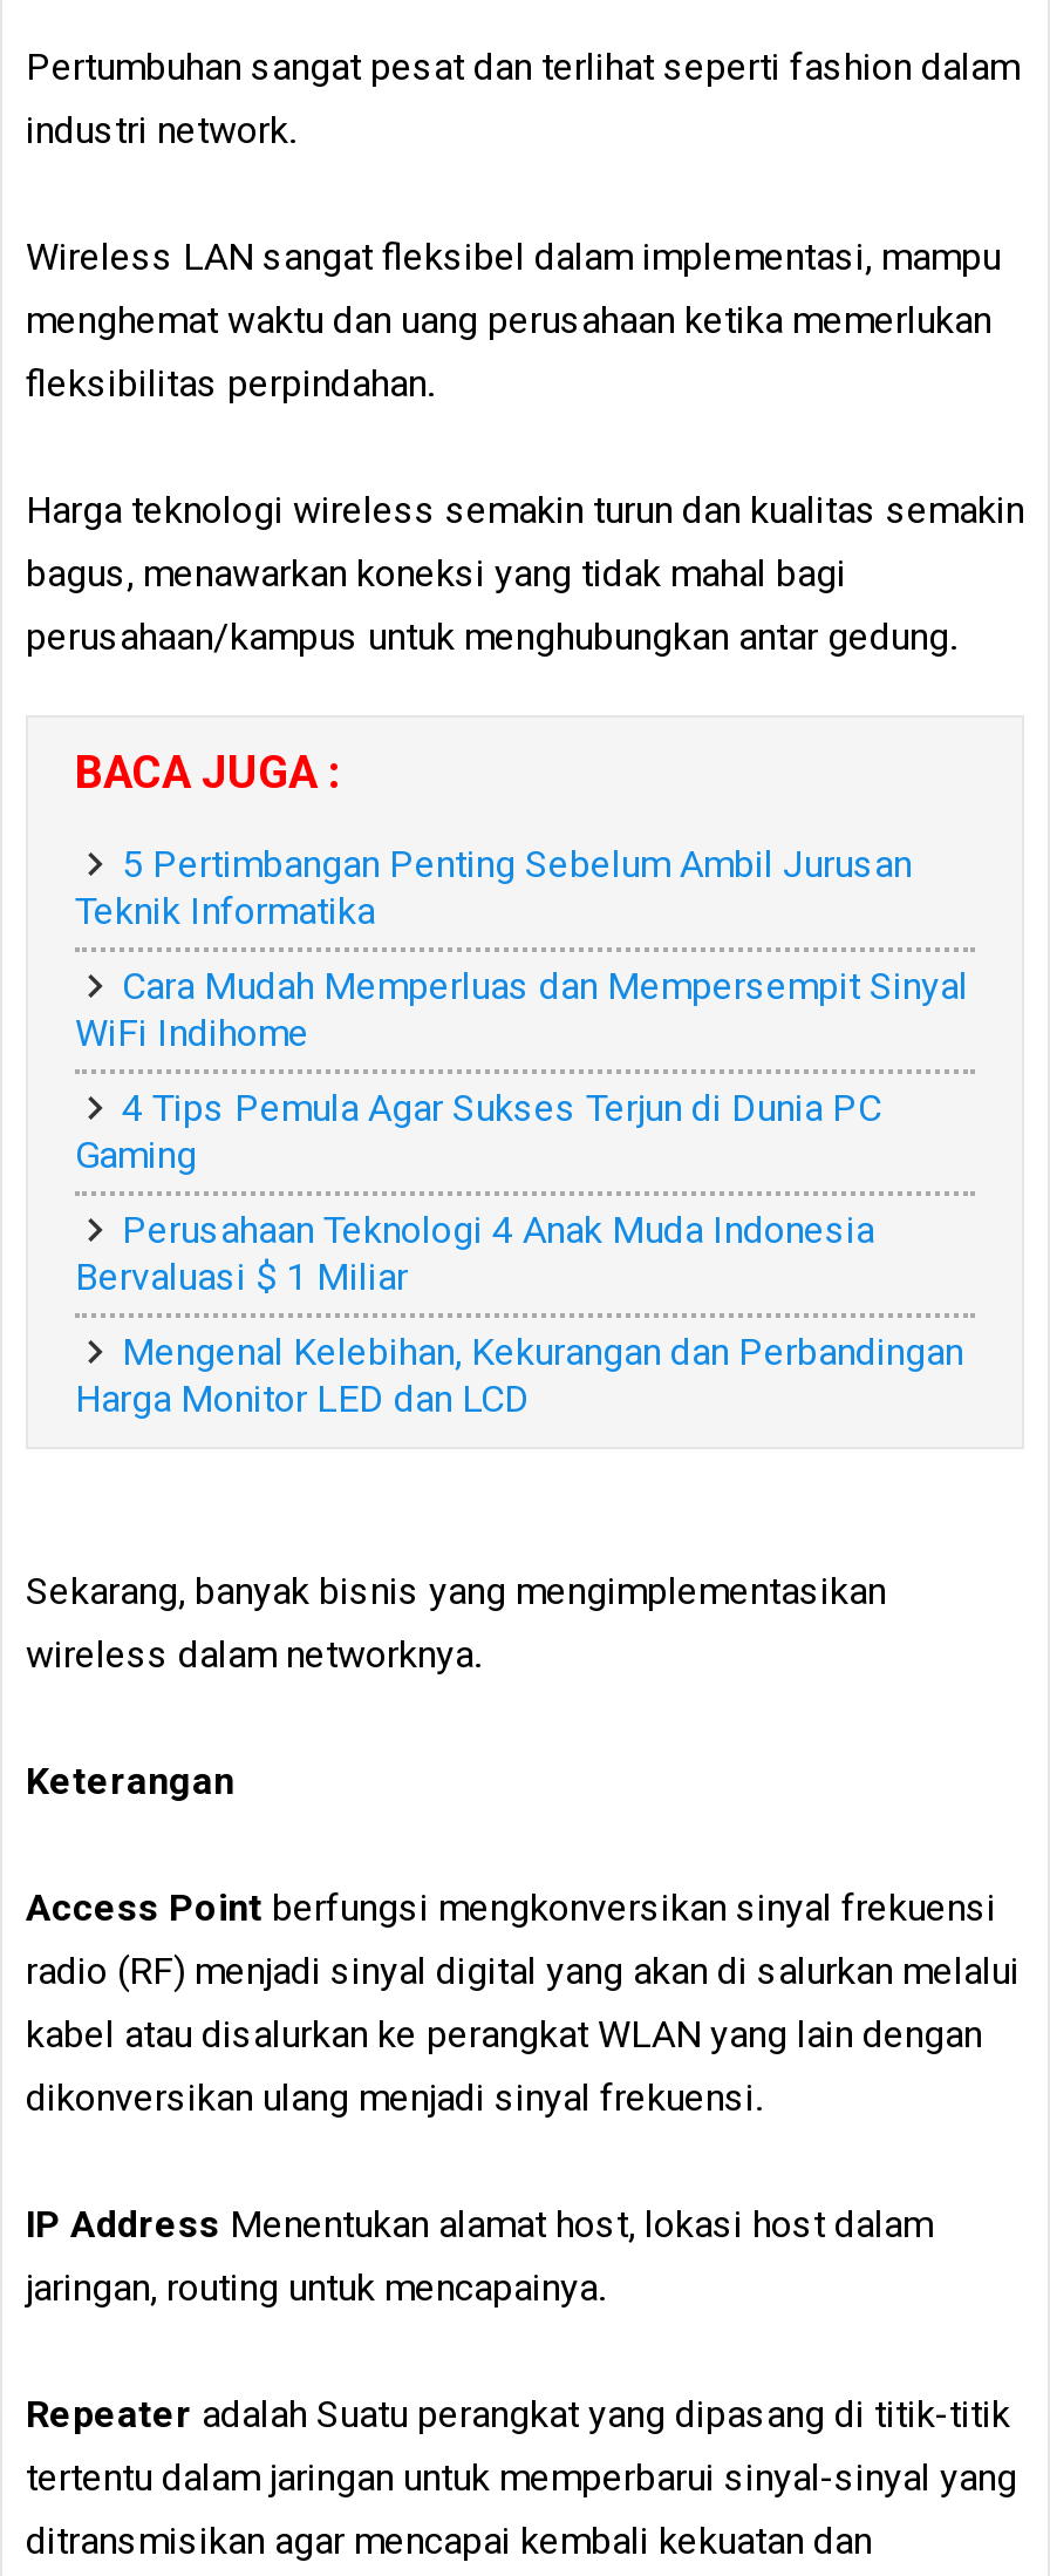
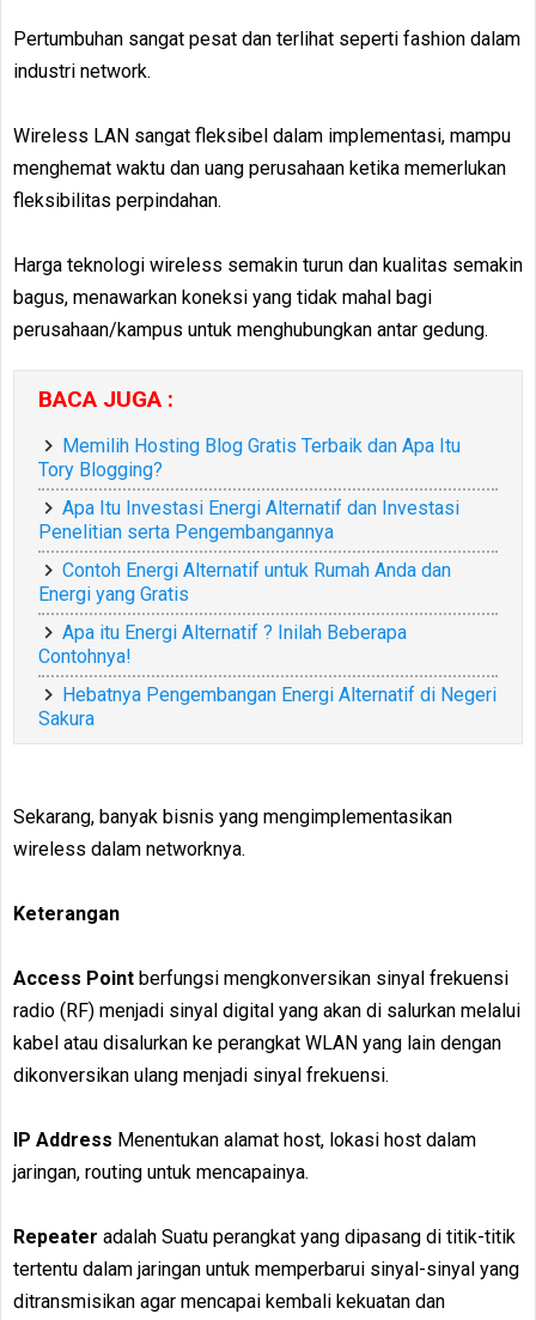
- 5 Pertimbangan Penting Sebelum Ambil Jurusan
- Teknik Informatika
+ Memilih Hosting Blog Gratis Terbaik dan Apa Itu
+ Tory Blogging?

- Cara Mudah Memperluas dan Mempersempit Sinyal
- WiFi Indihome
+ Apa Itu Investasi Energi Alternatif dan Investasi
+ Penelitian serta Pengembangannya

- 4 Tips Pemula Agar Sukses Terjun di Dunia PC
- Gaming
+ Contoh Energi Alternatif untuk Rumah Anda dan
+ Energi yang Gratis

- Perusahaan Teknologi 4 Anak Muda Indonesia
- Bervaluasi $ 1 Miliar
+ Apa itu Energi Alternatif ? Inilah Beberapa
+ Contohnya!

- Mengenal Kelebihan, Kekurangan dan Perbandingan
- Harga Monitor LED dan LCD
+ Hebatnya Pengembangan Energi Alternatif di Negeri
+ Sakura
